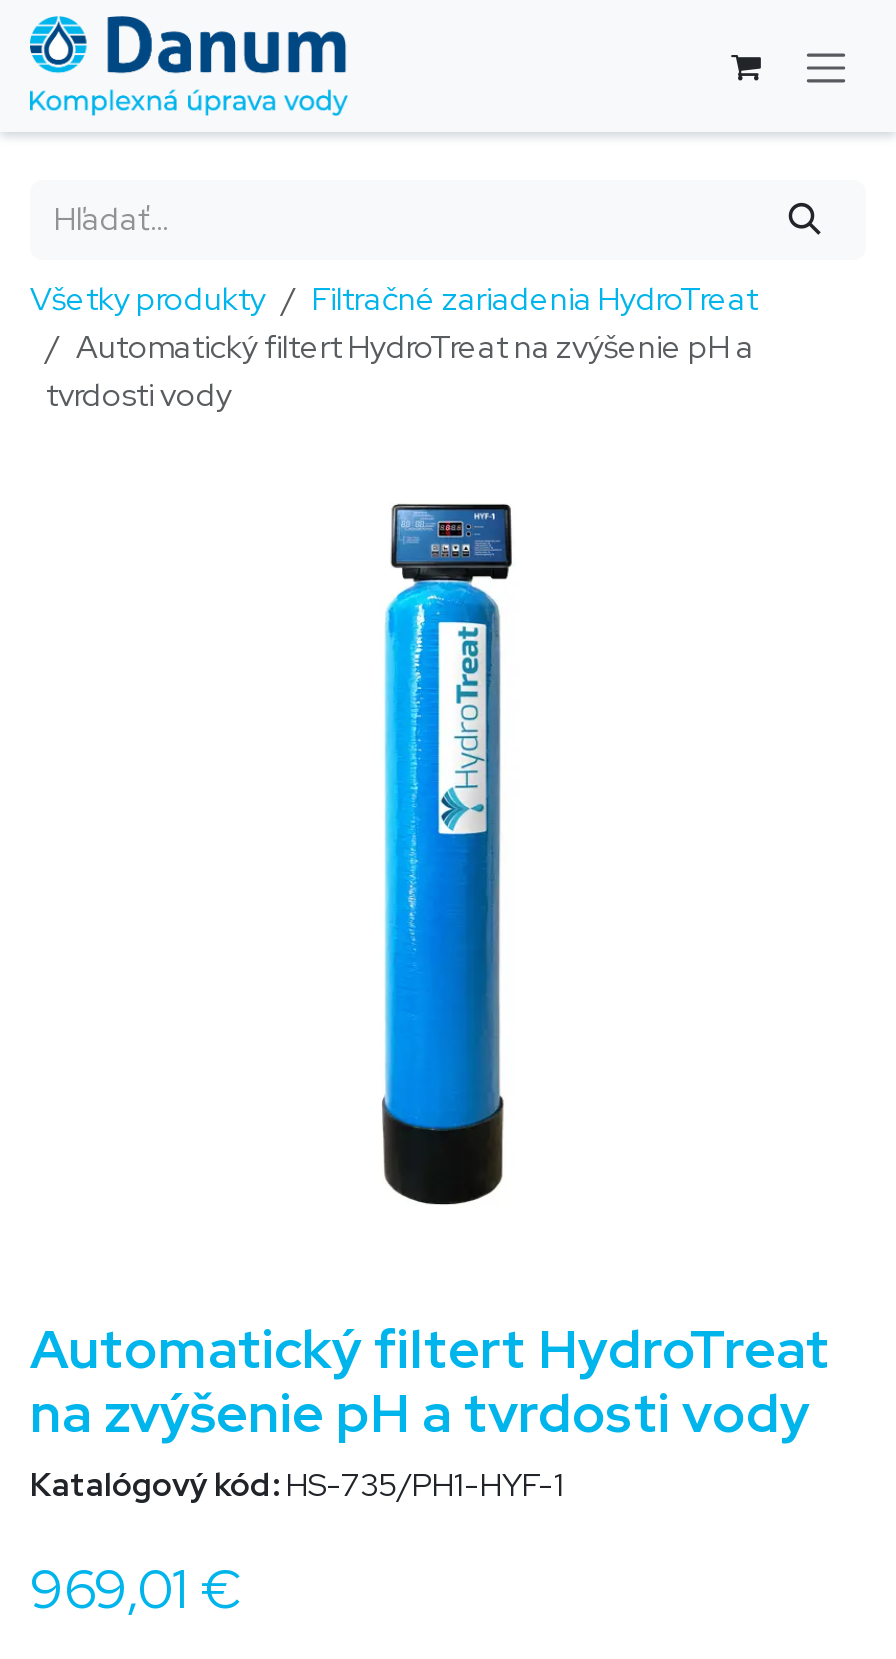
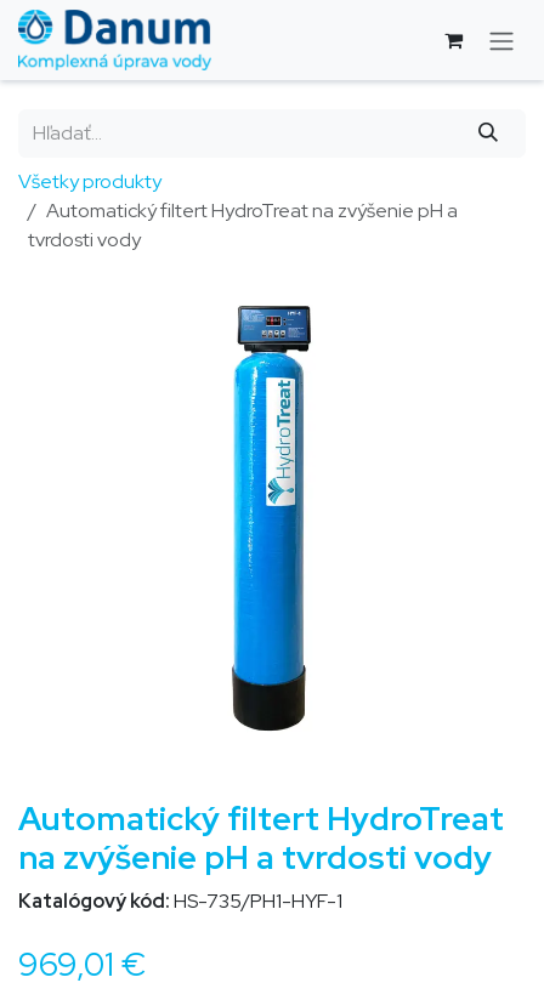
- Filtračné zariadenia HydroTreat
